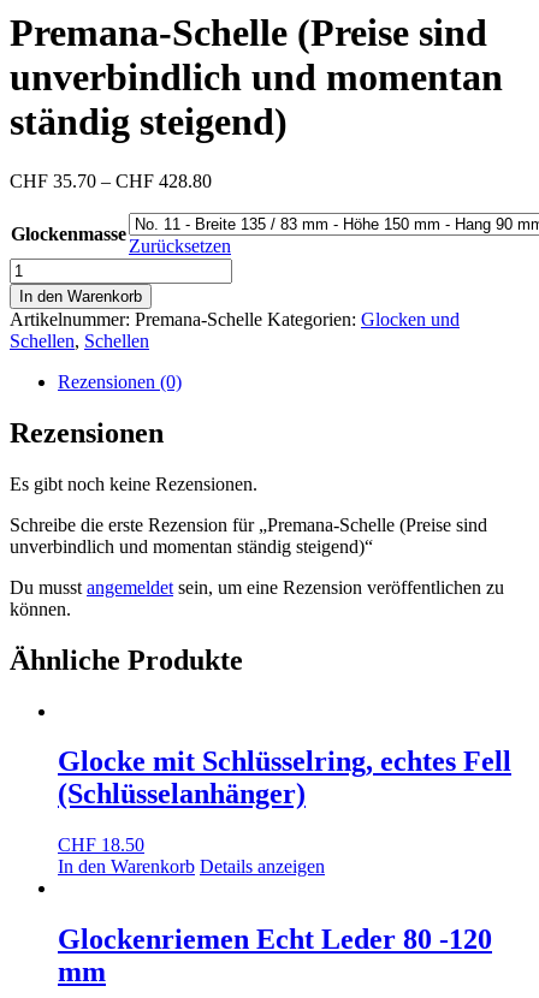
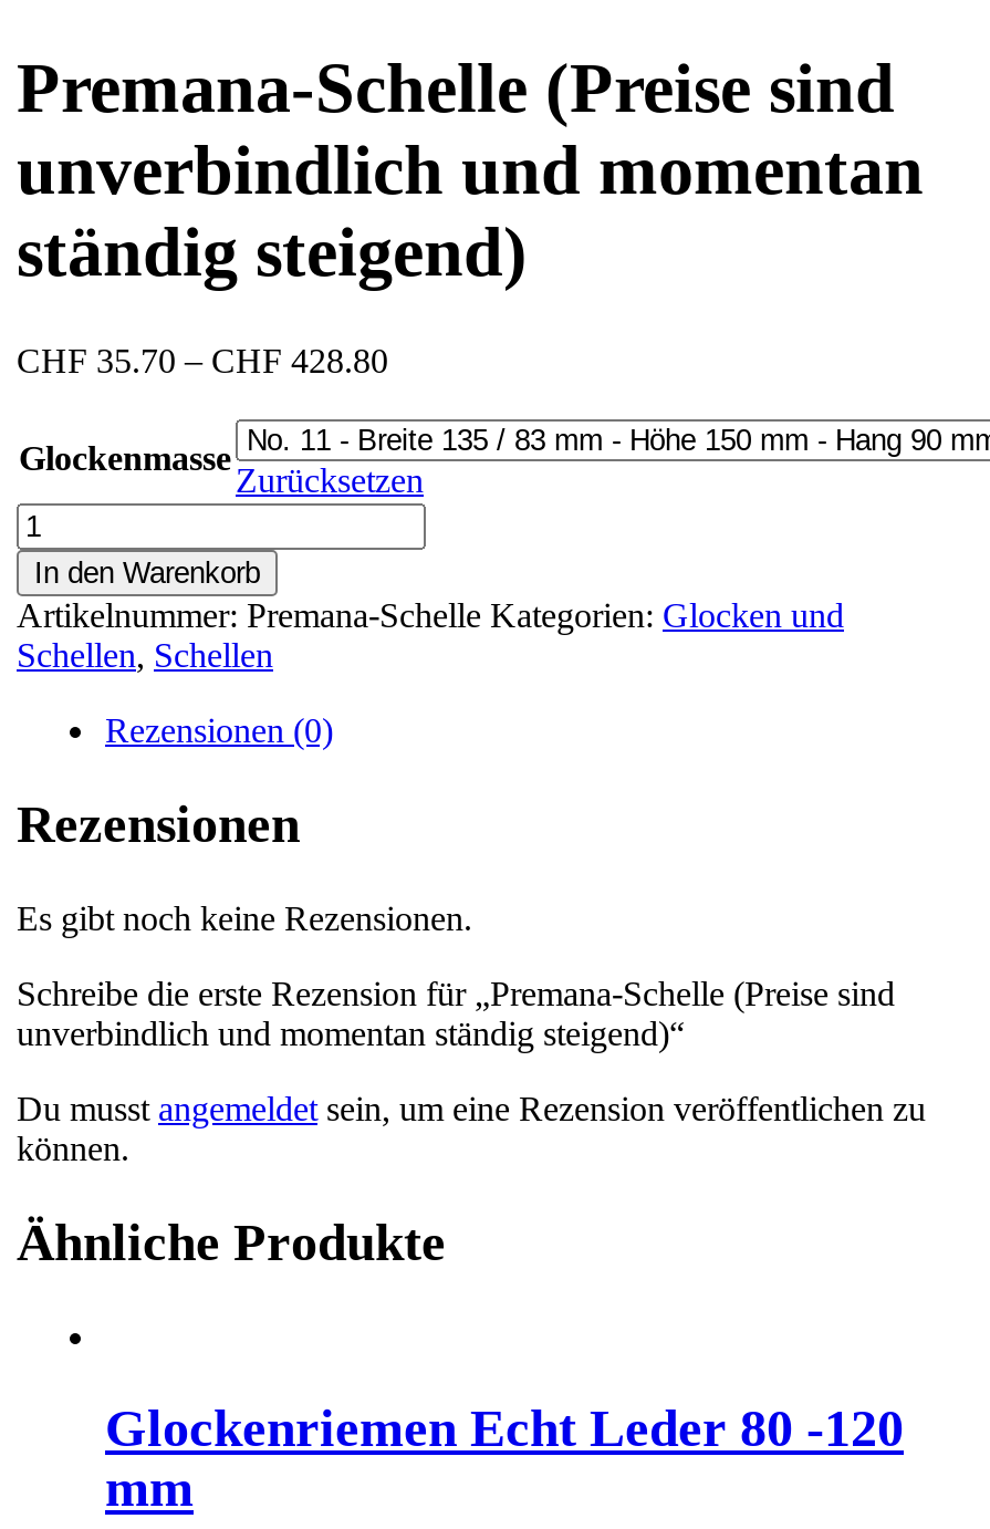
- Glocke mit Schlüsselring, echtes Fell
- (Schlüsselanhänger)
- CHF 18.50
- In den Warenkorb Details anzeigen
